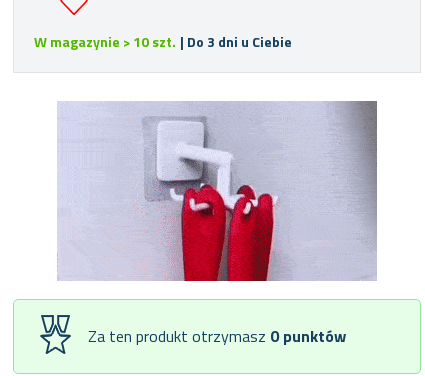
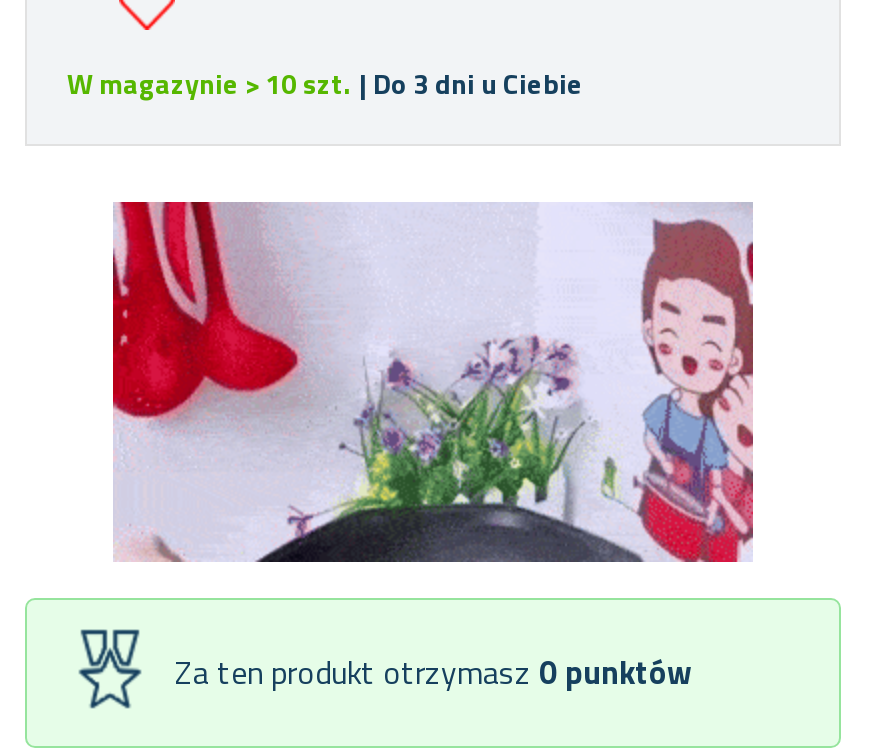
- [image]
+ [image]
